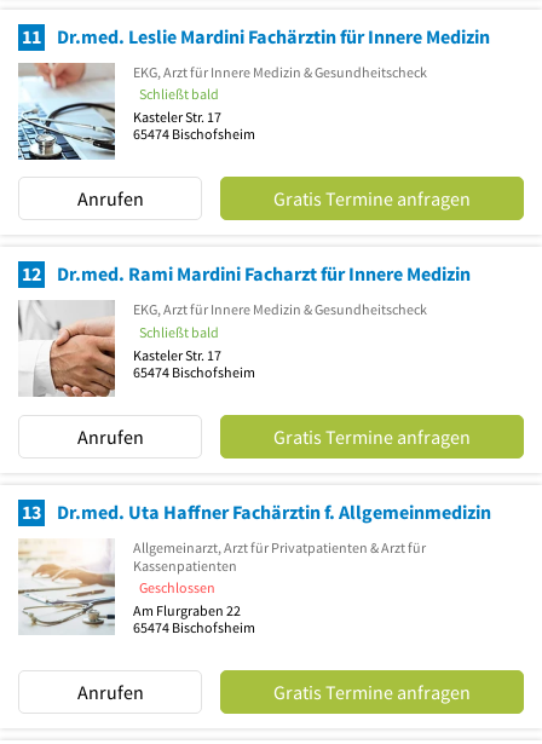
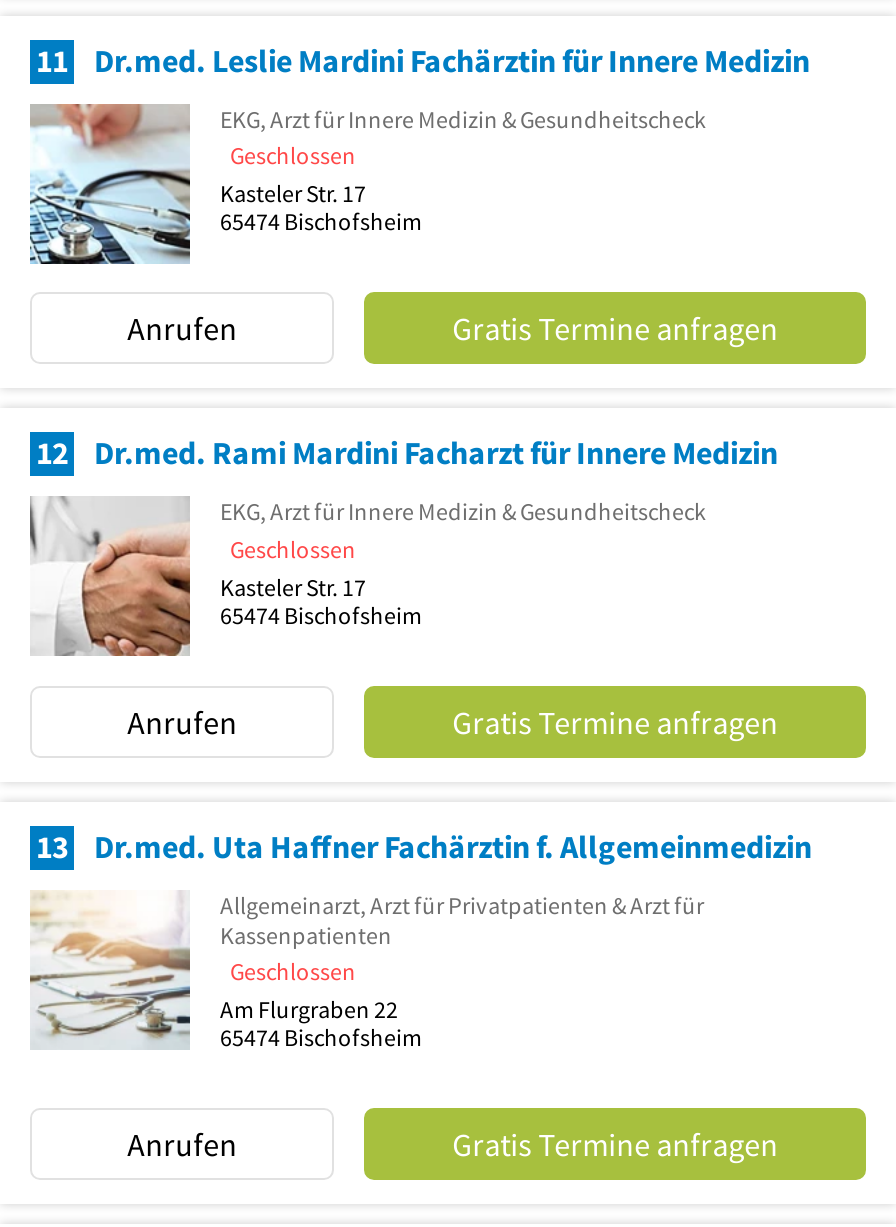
- Schließt bald
+ Geschlossen

- Schließt bald
+ Geschlossen
